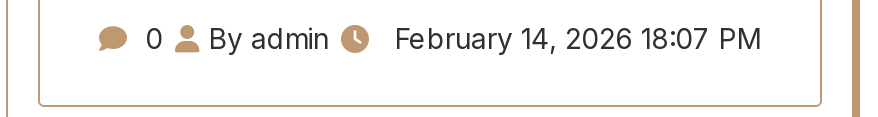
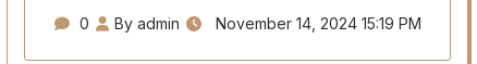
- 0 By admin February 14, 2026 18:07 PM
+ 0 By admin November 14, 2024 15:19 PM
